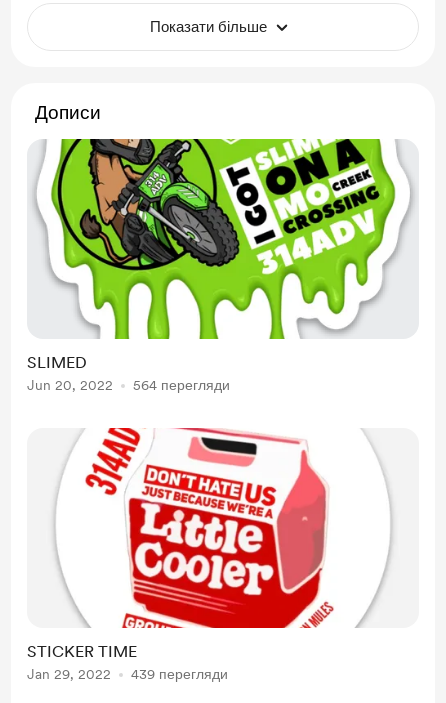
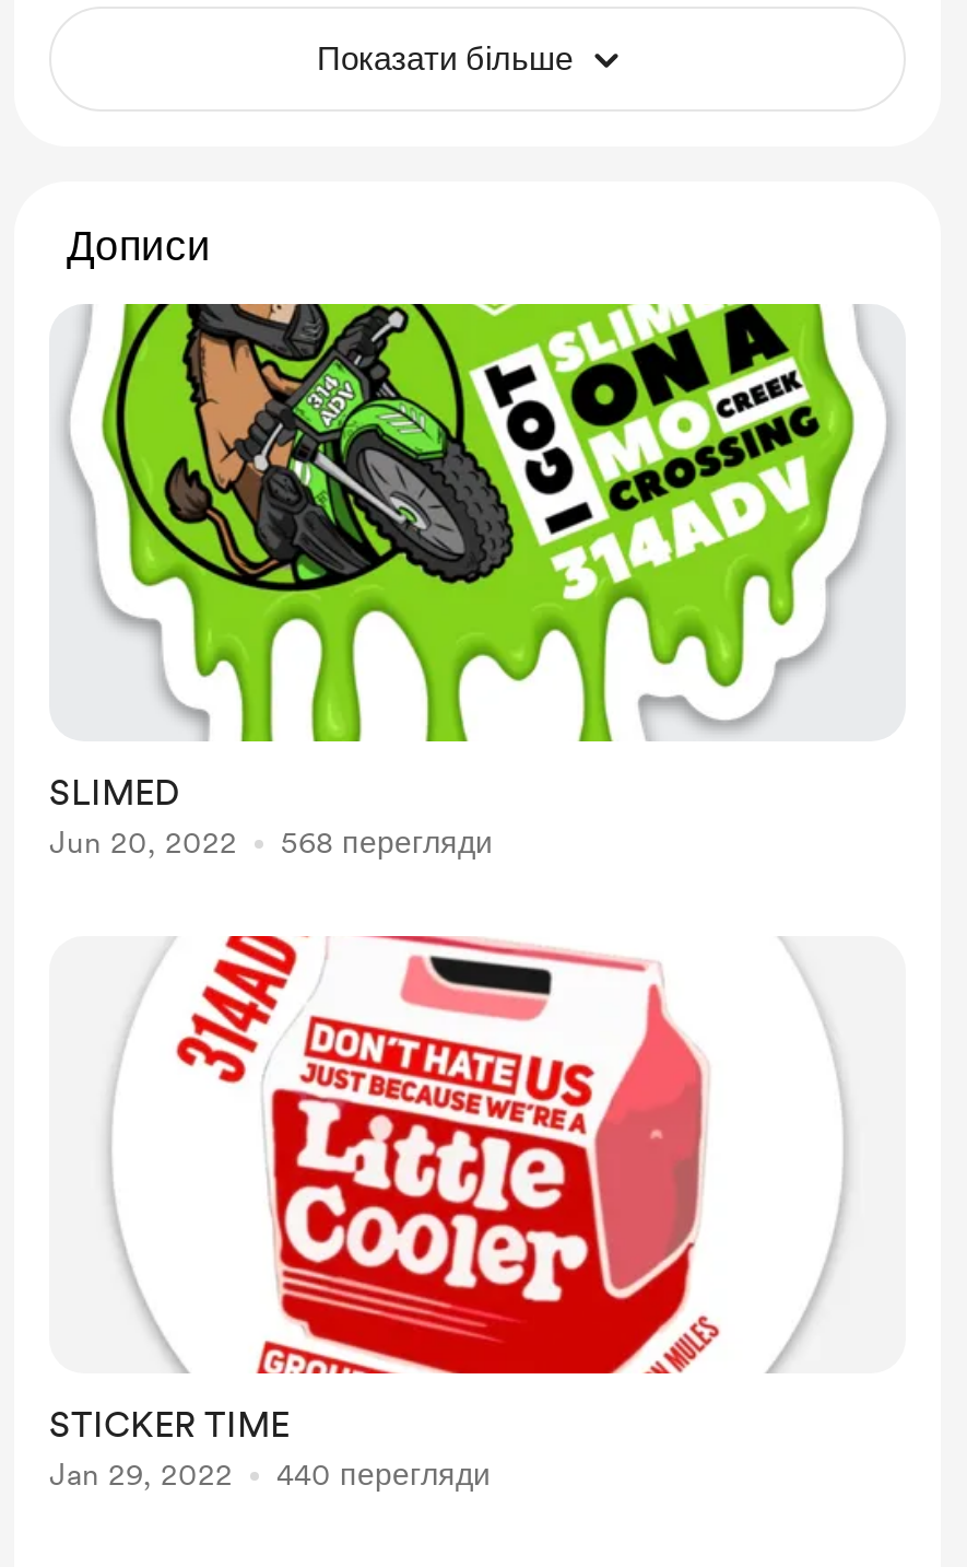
- Jun 20, 2022 564 перегляди
+ Jun 20, 2022 568 перегляди

- Jan 29, 2022 439 перегляди
+ Jan 29, 2022 440 перегляди
